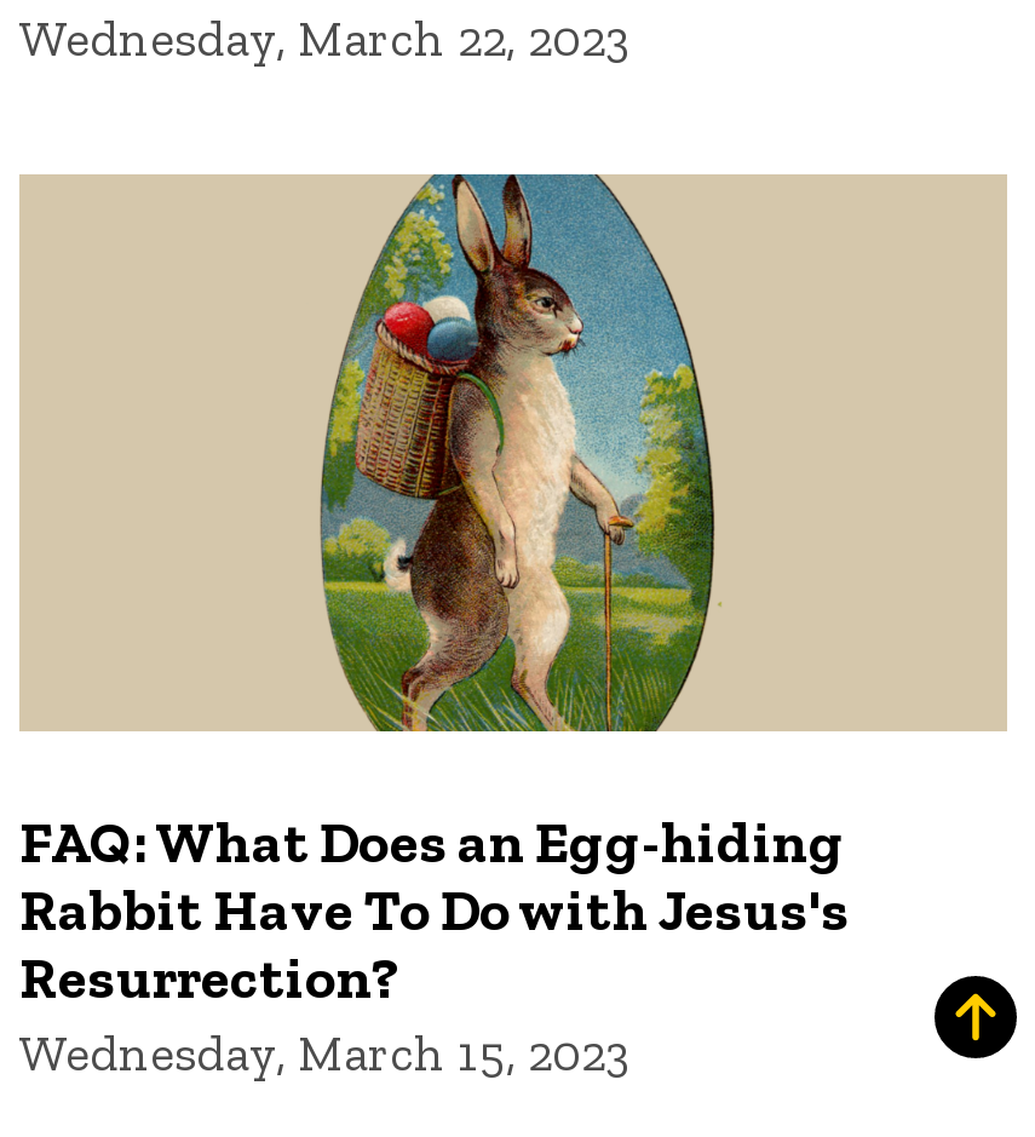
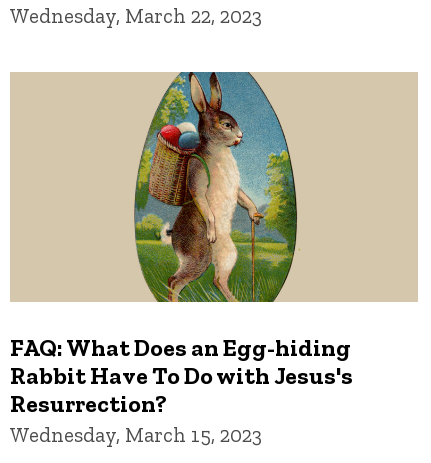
- [image]
